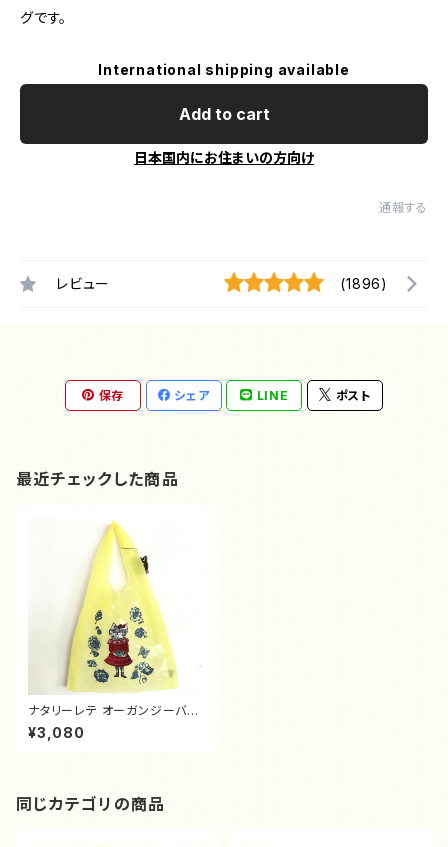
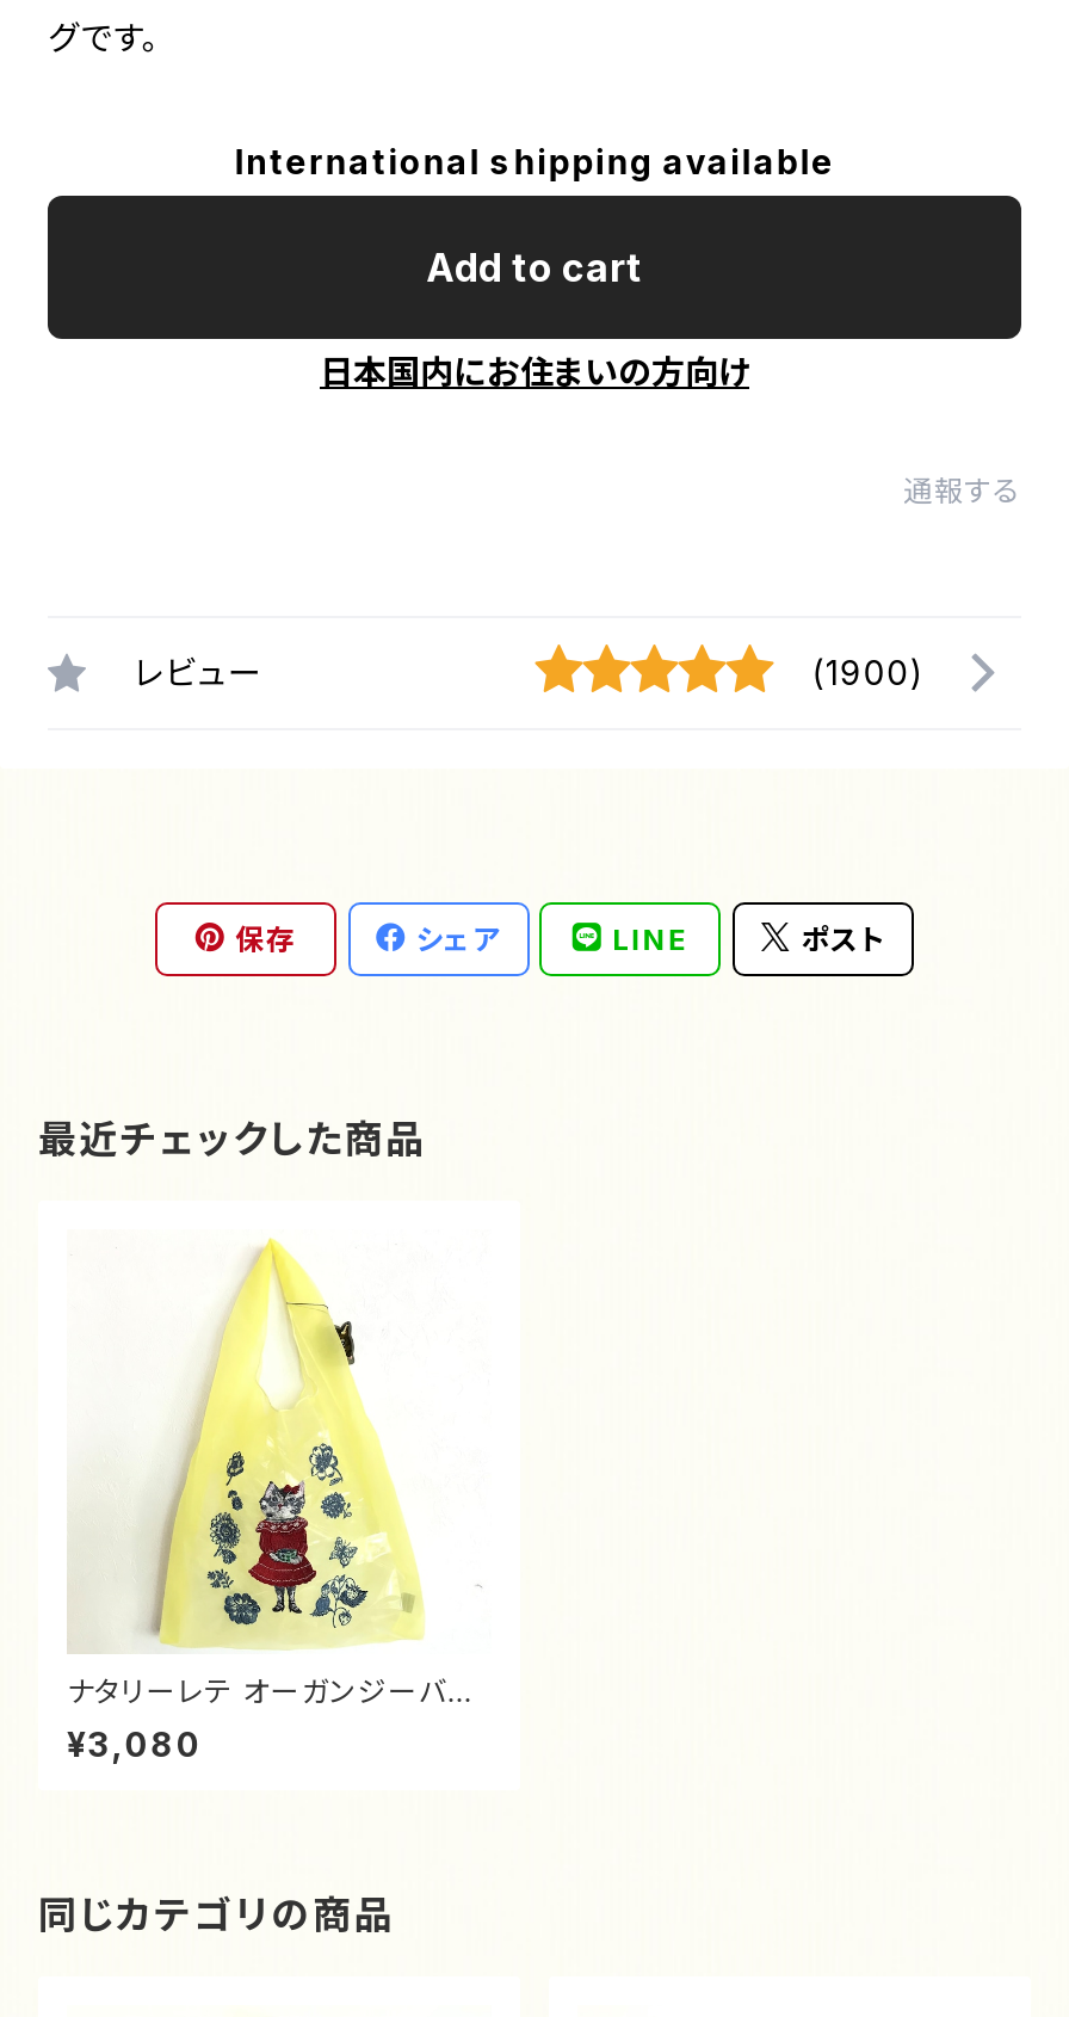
- (1896)
+ (1900)
